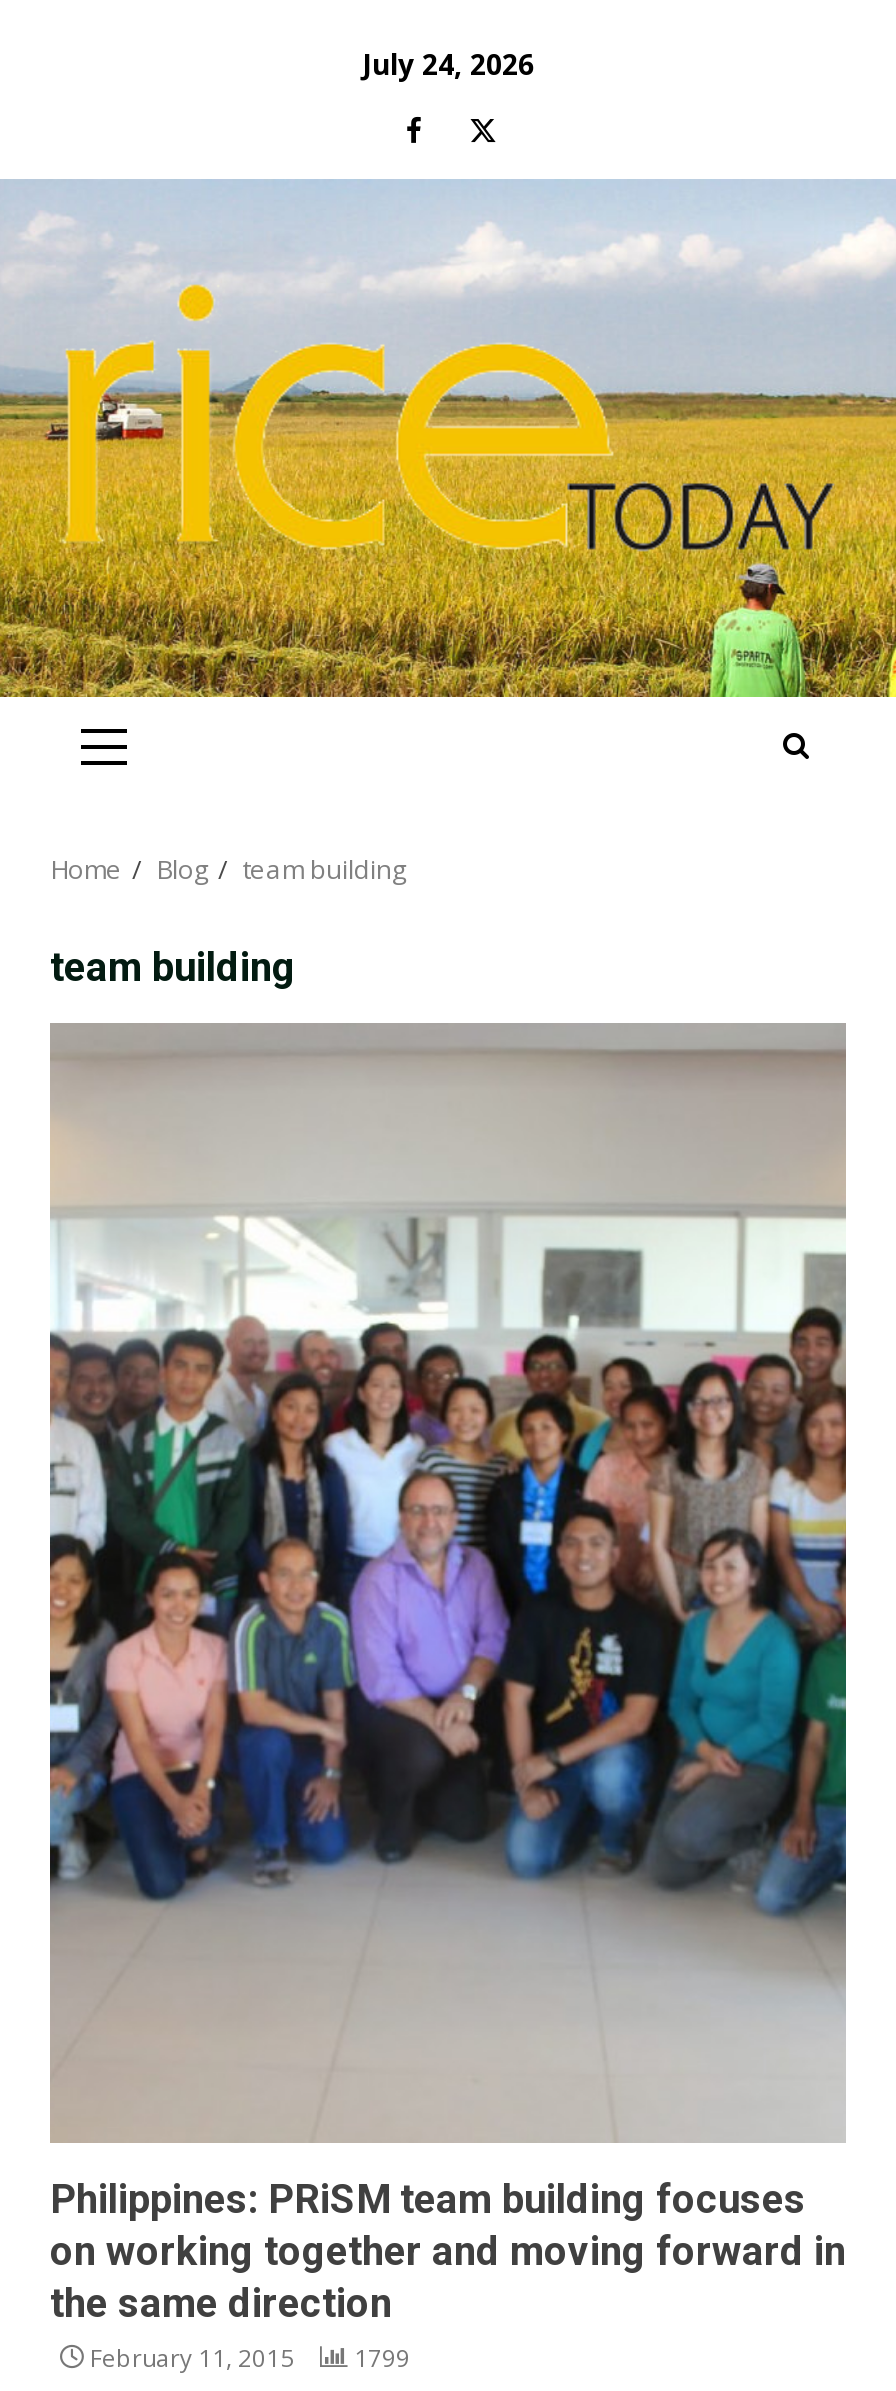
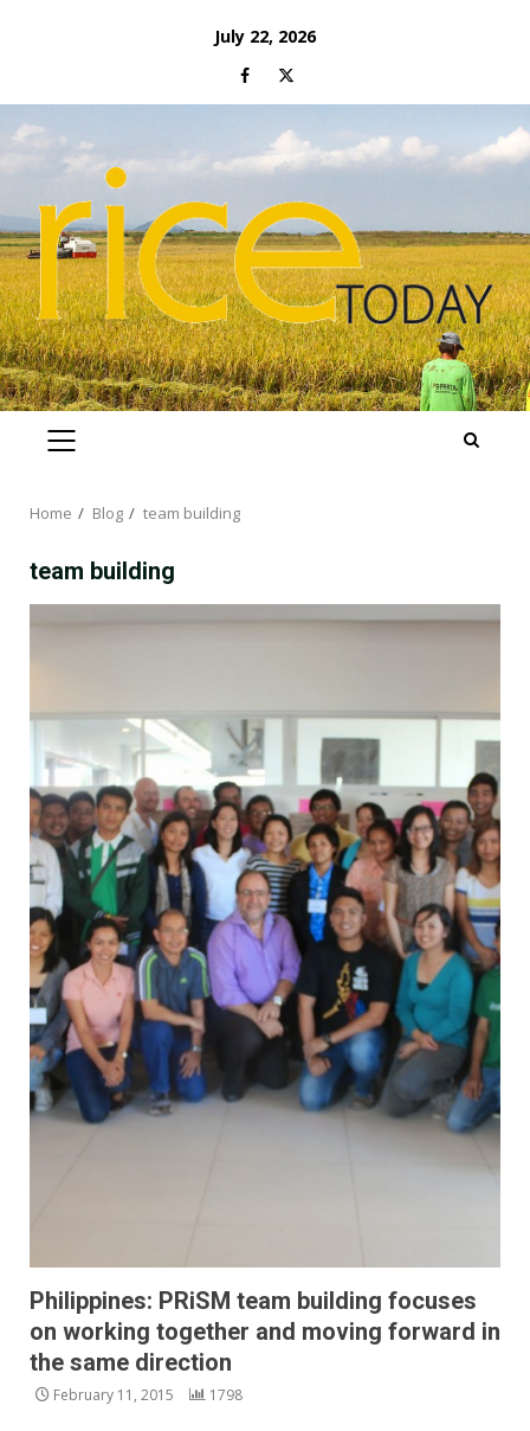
- July 24, 2026
+ July 22, 2026

- February 11, 2015 1799
+ February 11, 2015 1798
